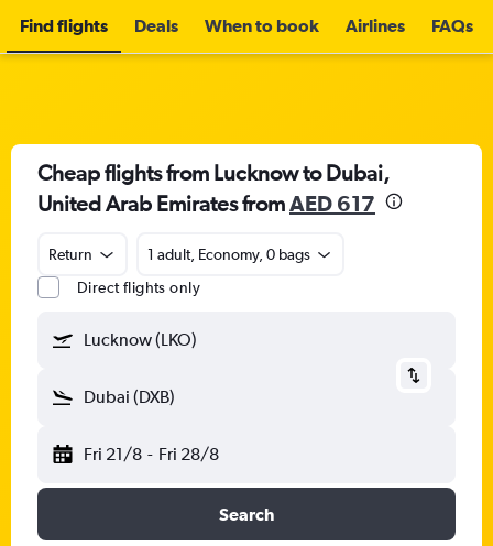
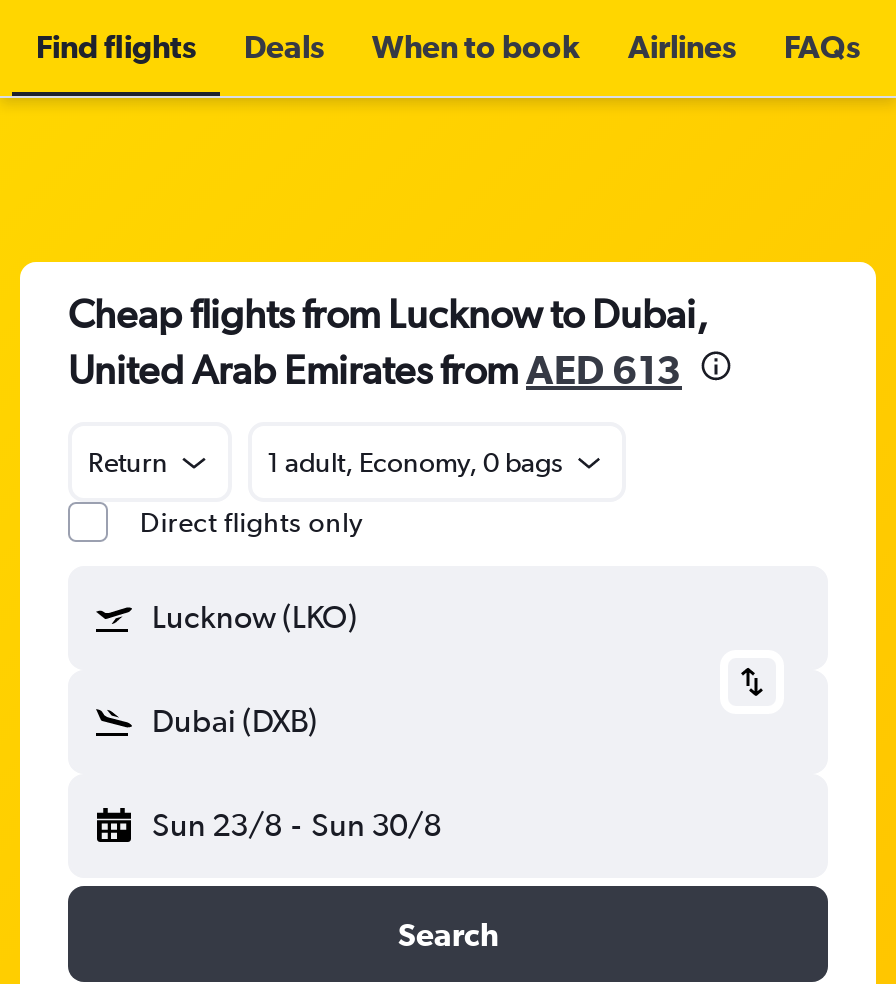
- United Arab Emirates from AED 617
+ United Arab Emirates from AED 613

- Fri 21/8 - Fri 28/8
+ Sun 23/8 - Sun 30/8
